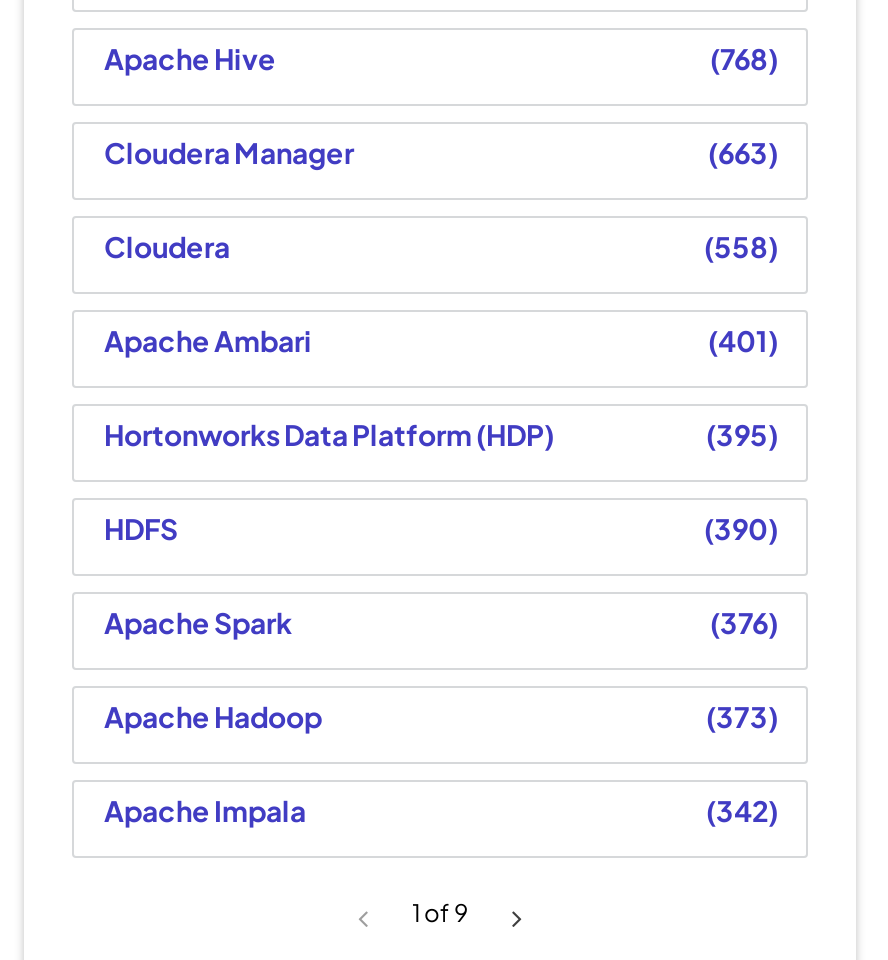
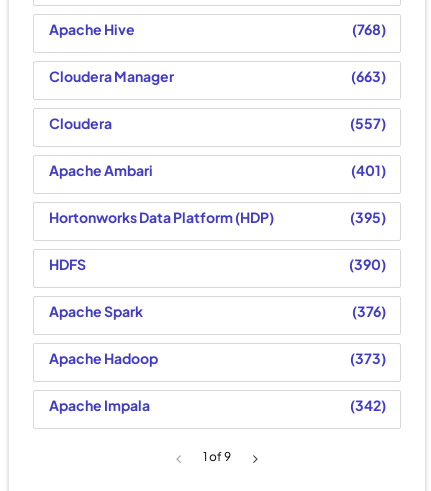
- 558
+ 557
